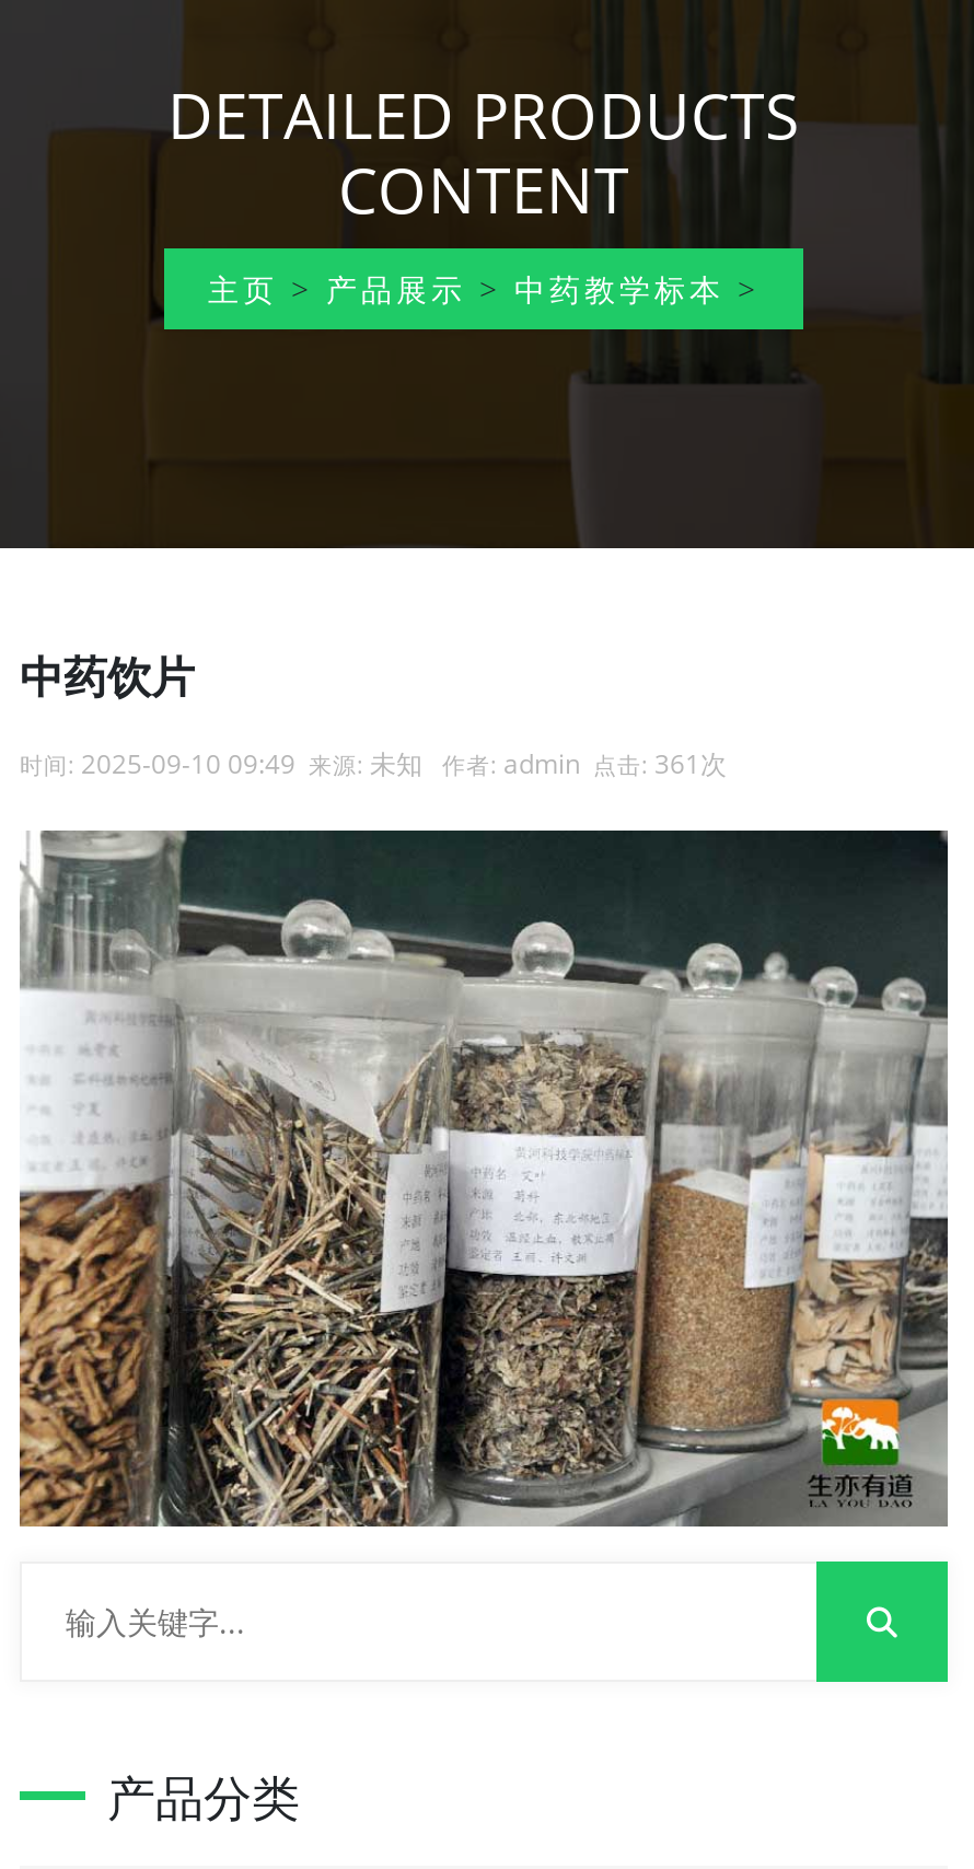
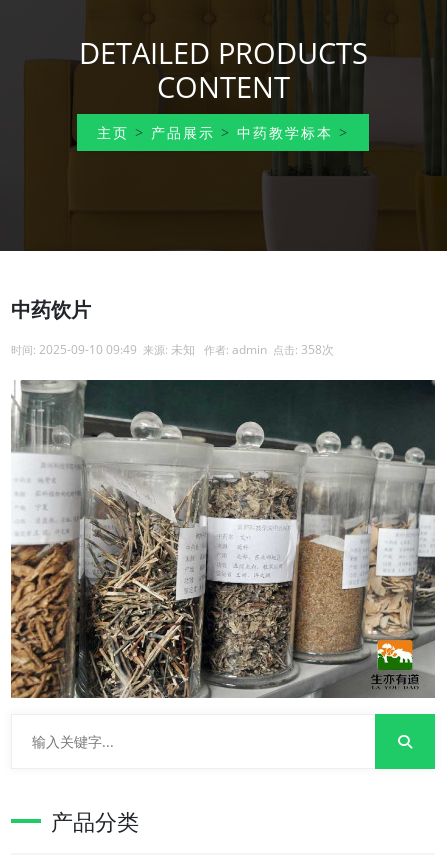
- 时间: 2025-09-10 09:49来源:未知作者: admin点击: 361次
+ 时间: 2025-09-10 09:49来源:未知作者: admin点击: 358次
